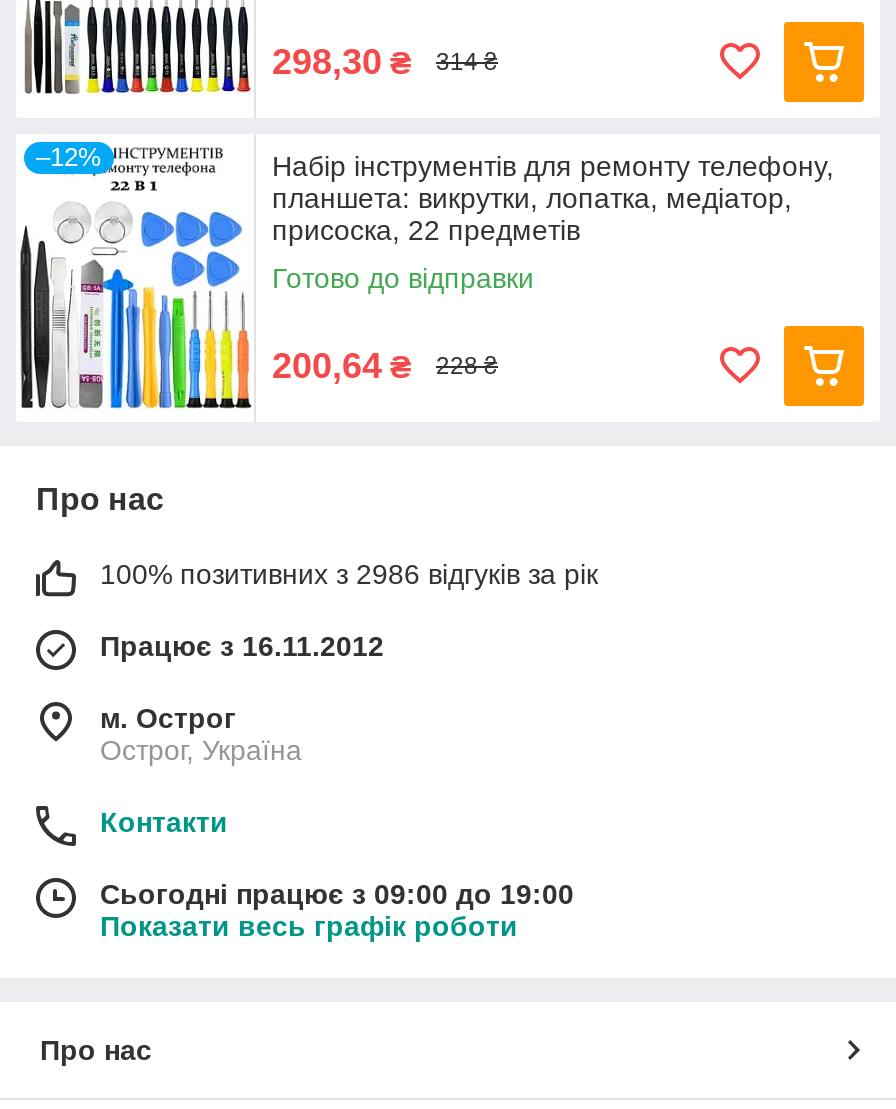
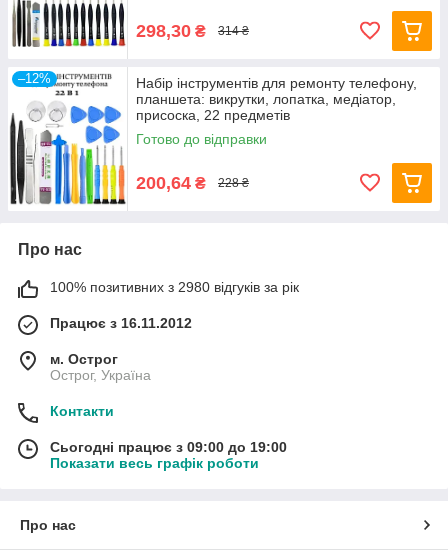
- 100% позитивних з 2986 відгуків за рік
+ 100% позитивних з 2980 відгуків за рік
